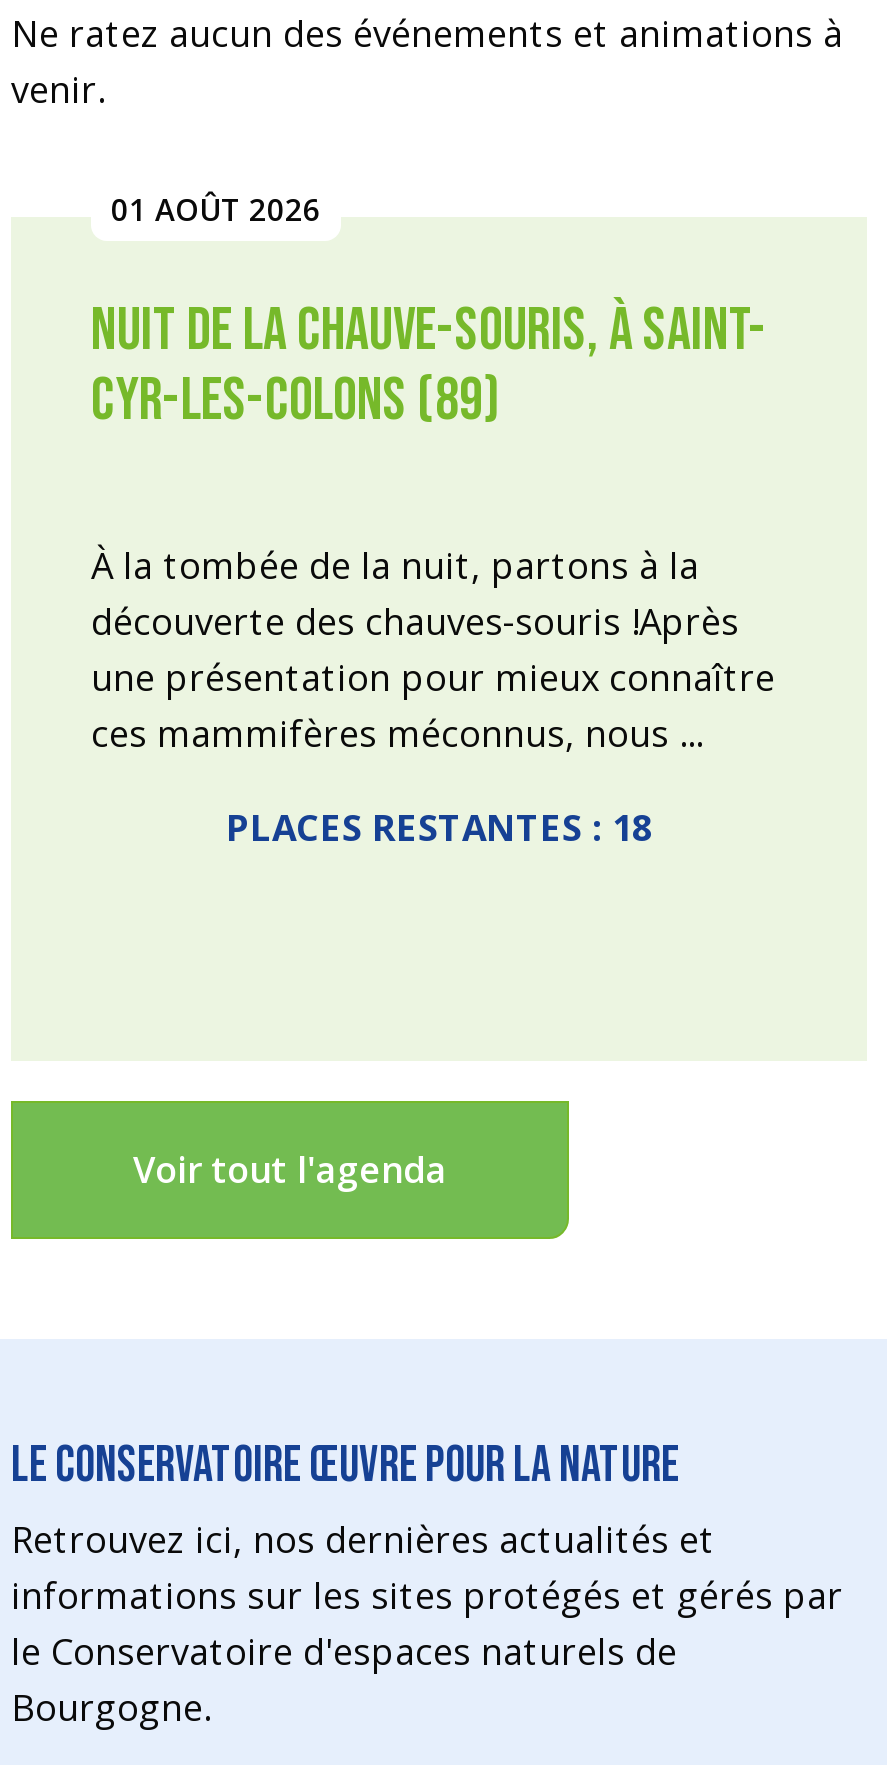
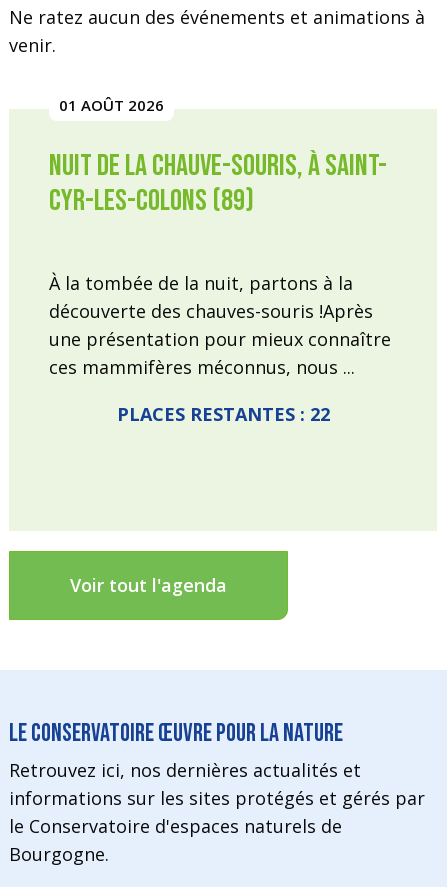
- PLACES RESTANTES : 18
+ PLACES RESTANTES : 22
